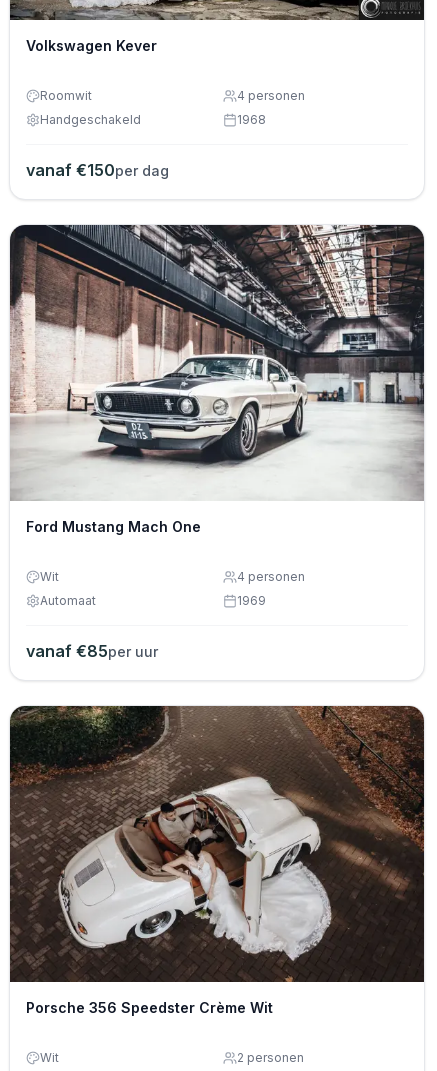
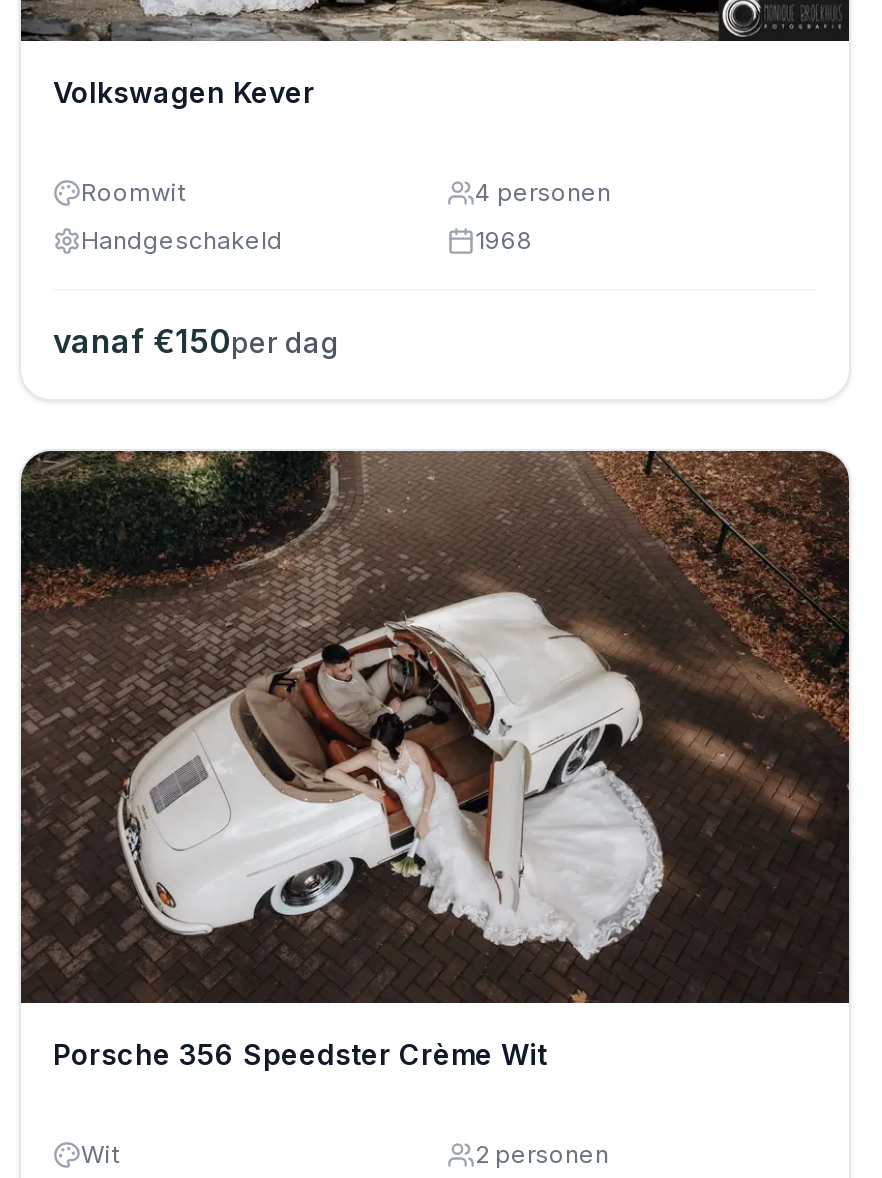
- [image]
- Ford Mustang Mach One
- Wit
- 4 personen
- Automaat
- 1969
- vanaf €85per uur
